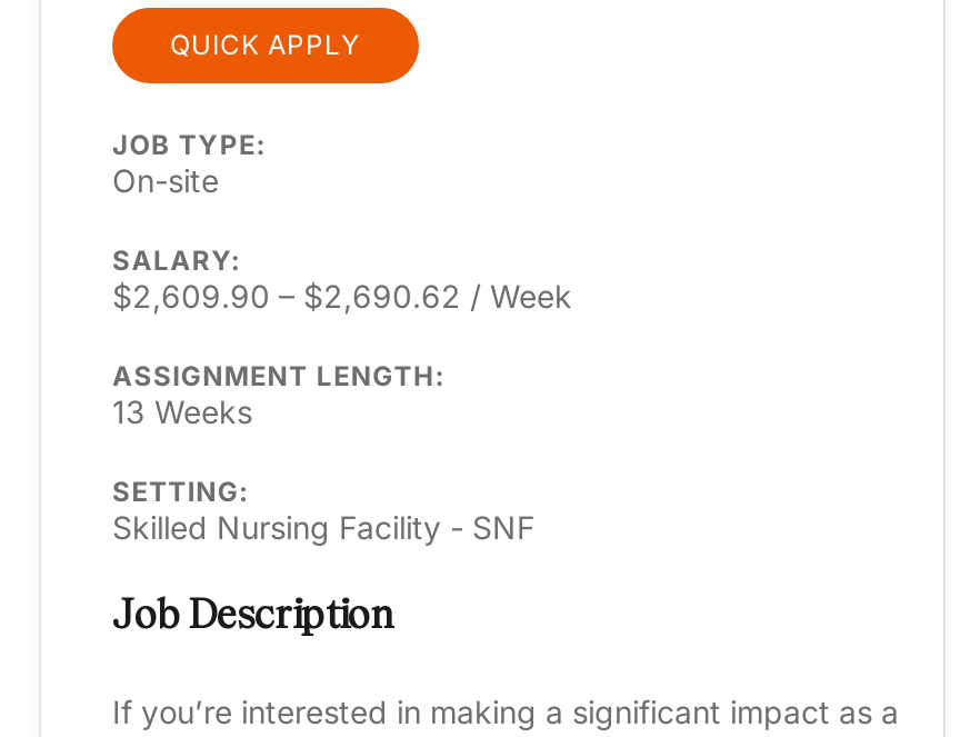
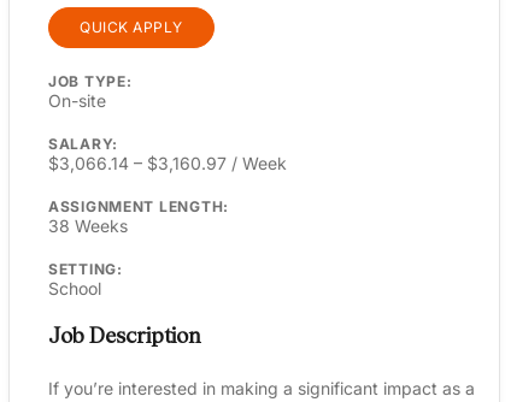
- $2,609.90 – $2,690.62 / Week
+ $3,066.14 – $3,160.97 / Week

- 13 Weeks
+ 38 Weeks

- Skilled Nursing Facility - SNF
+ School
